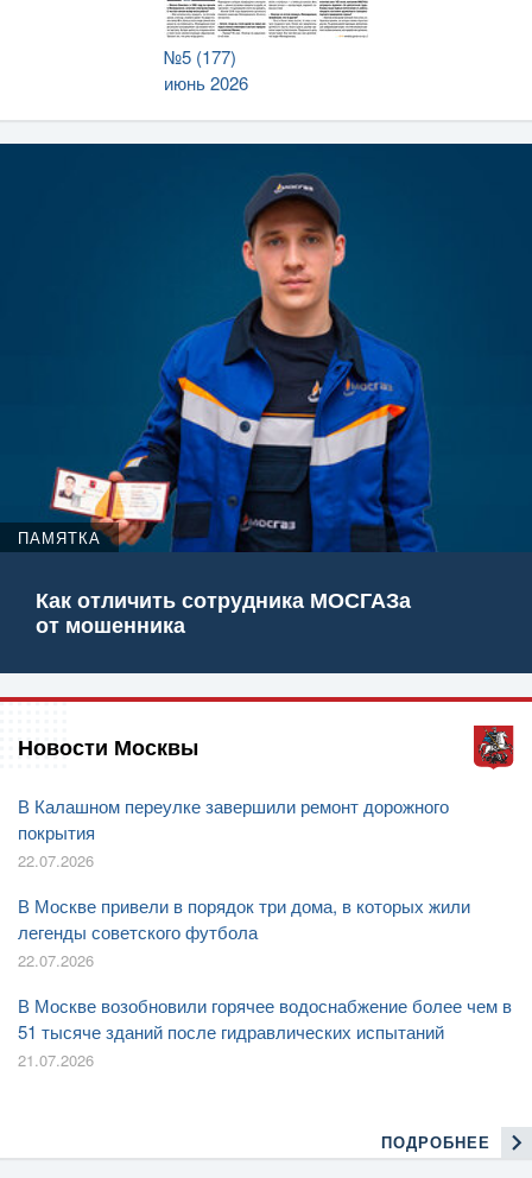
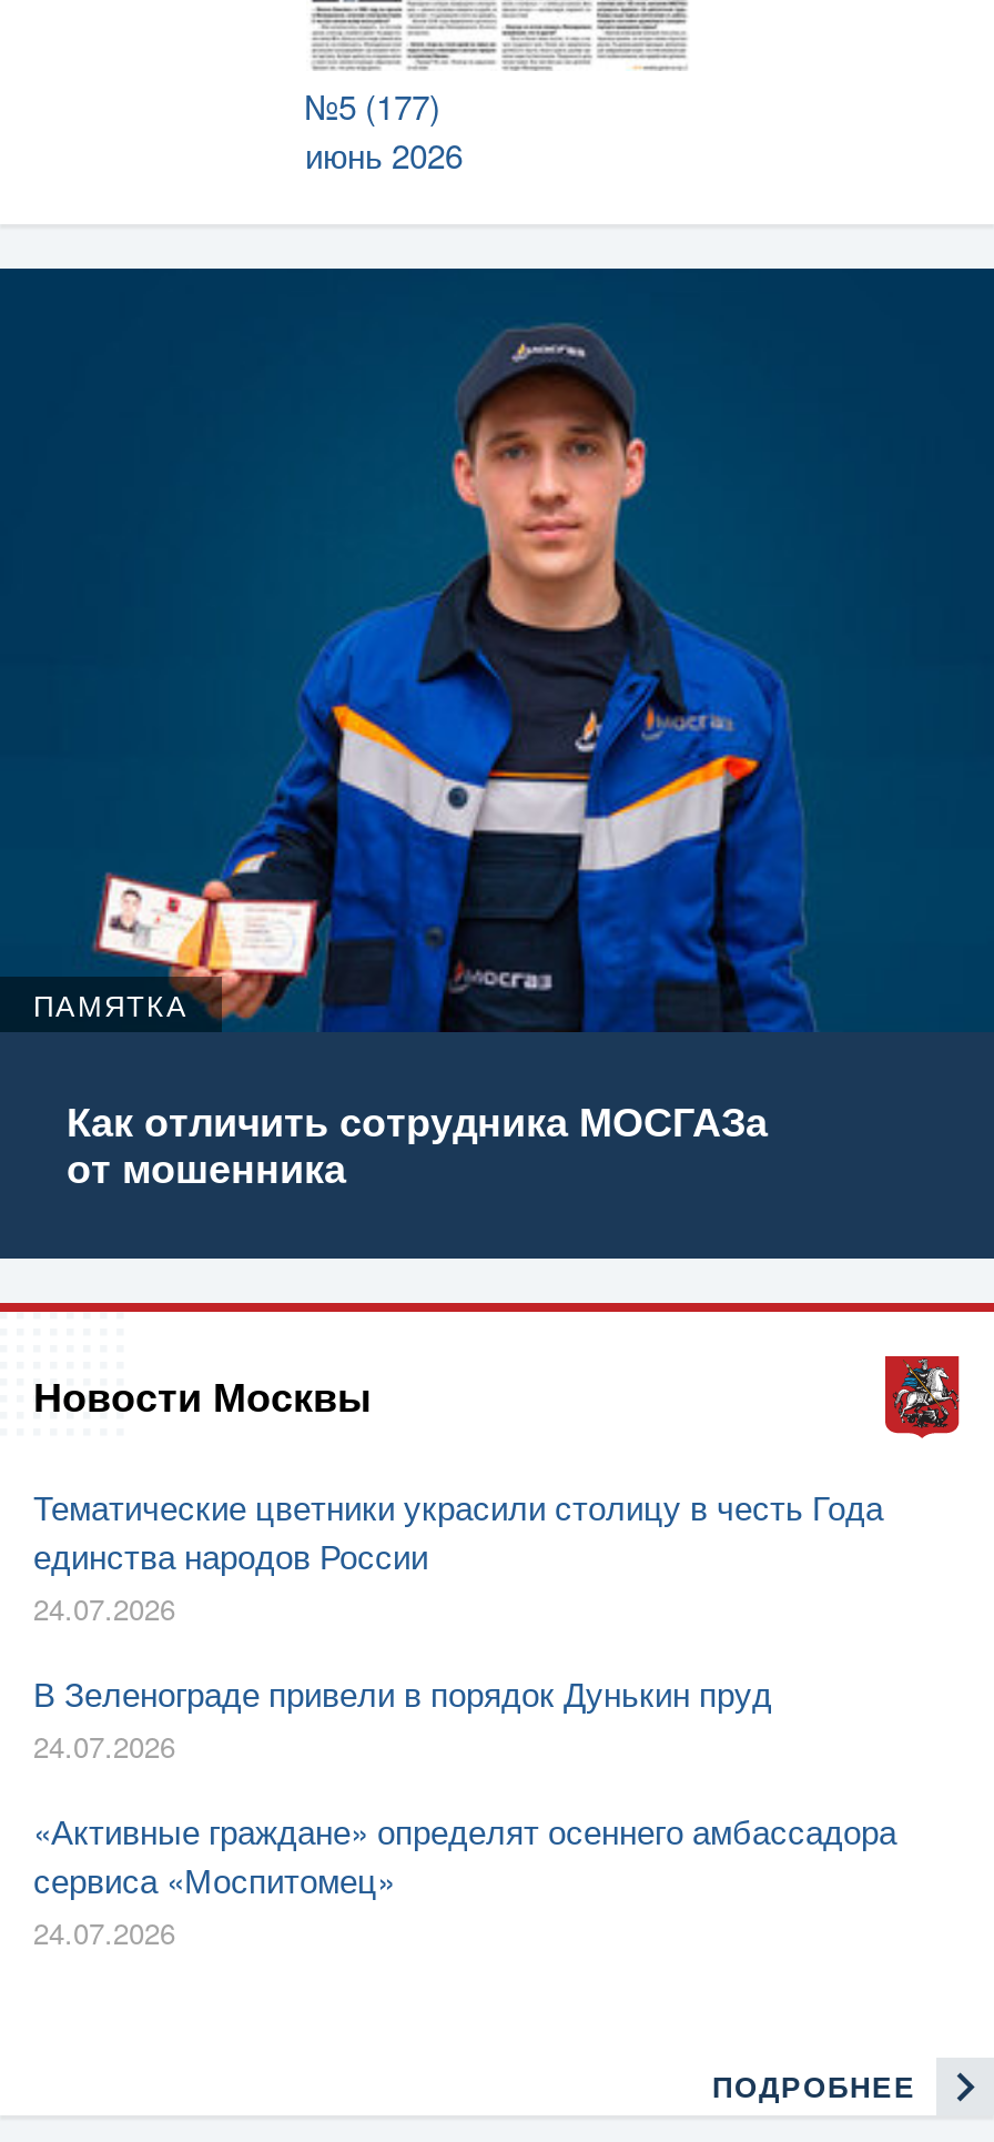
- В Калашном переулке завершили ремонт дорожного
- покрытия
- 22.07.2026
+ Тематические цветники украсили столицу в честь Года
+ единства народов России
+ 24.07.2026

- В Москве привели в порядок три дома, в которых жили
- легенды советского футбола
- 22.07.2026
+ В Зеленограде привели в порядок Дунькин пруд
+ 24.07.2026

- В Москве возобновили горячее водоснабжение более чем в
- 51 тысяче зданий после гидравлических испытаний
- 21.07.2026
+ «Активные граждане» определят осеннего амбассадора
+ сервиса «Моспитомец»
+ 24.07.2026
